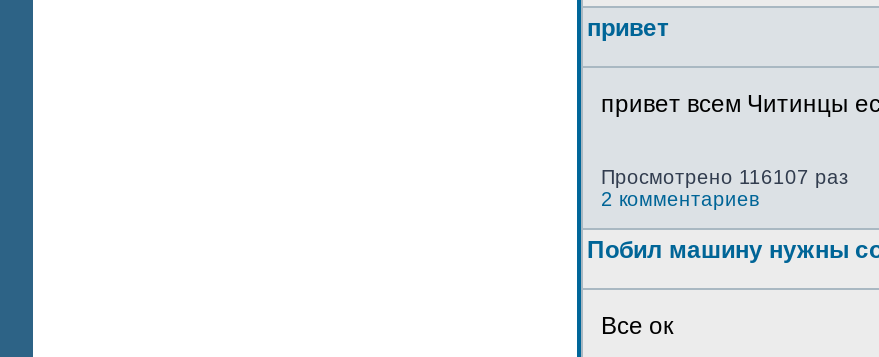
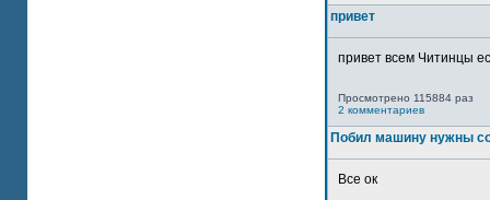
- Просмотрено 116107 раз
+ Просмотрено 115884 раз
